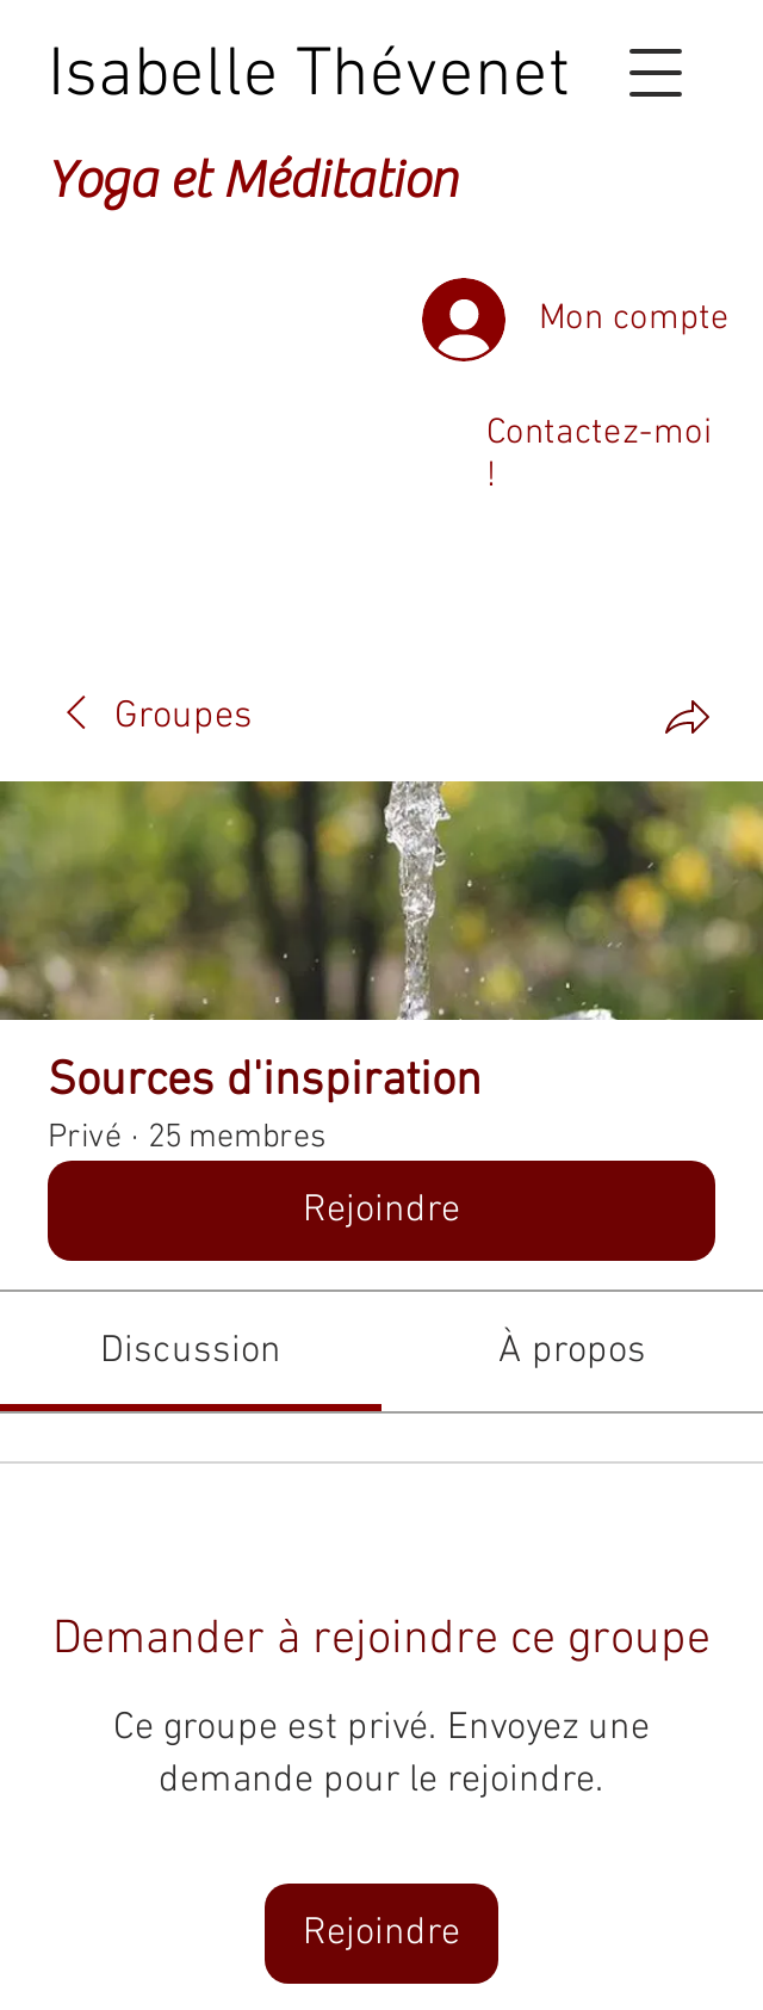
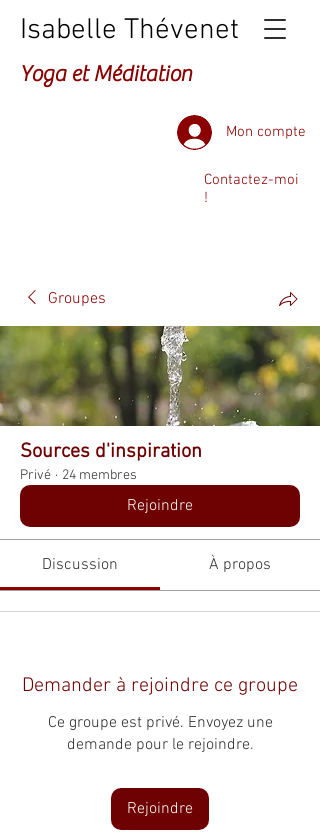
- Privé · 25 membres
+ Privé · 24 membres
